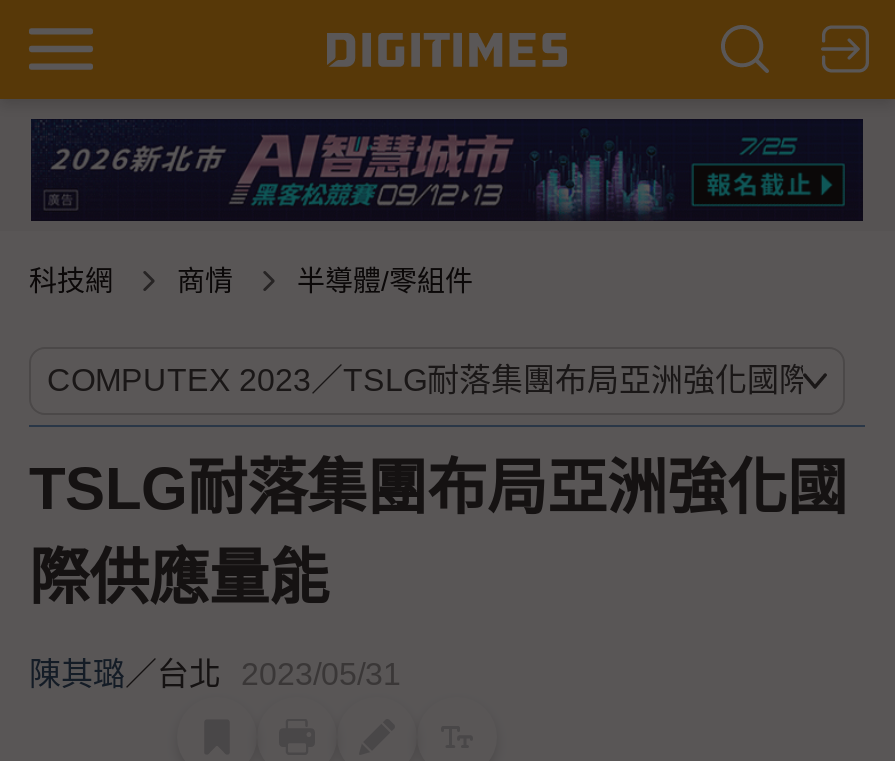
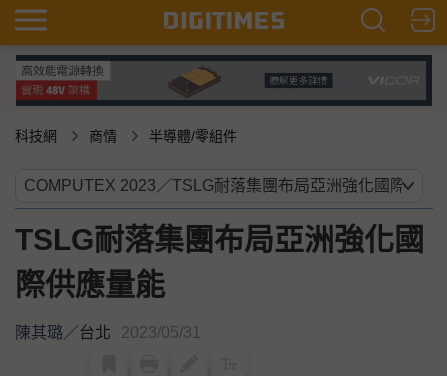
- [image]
+ [image]
